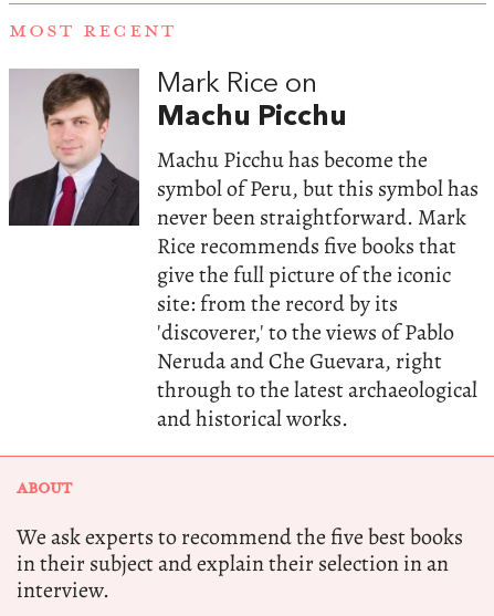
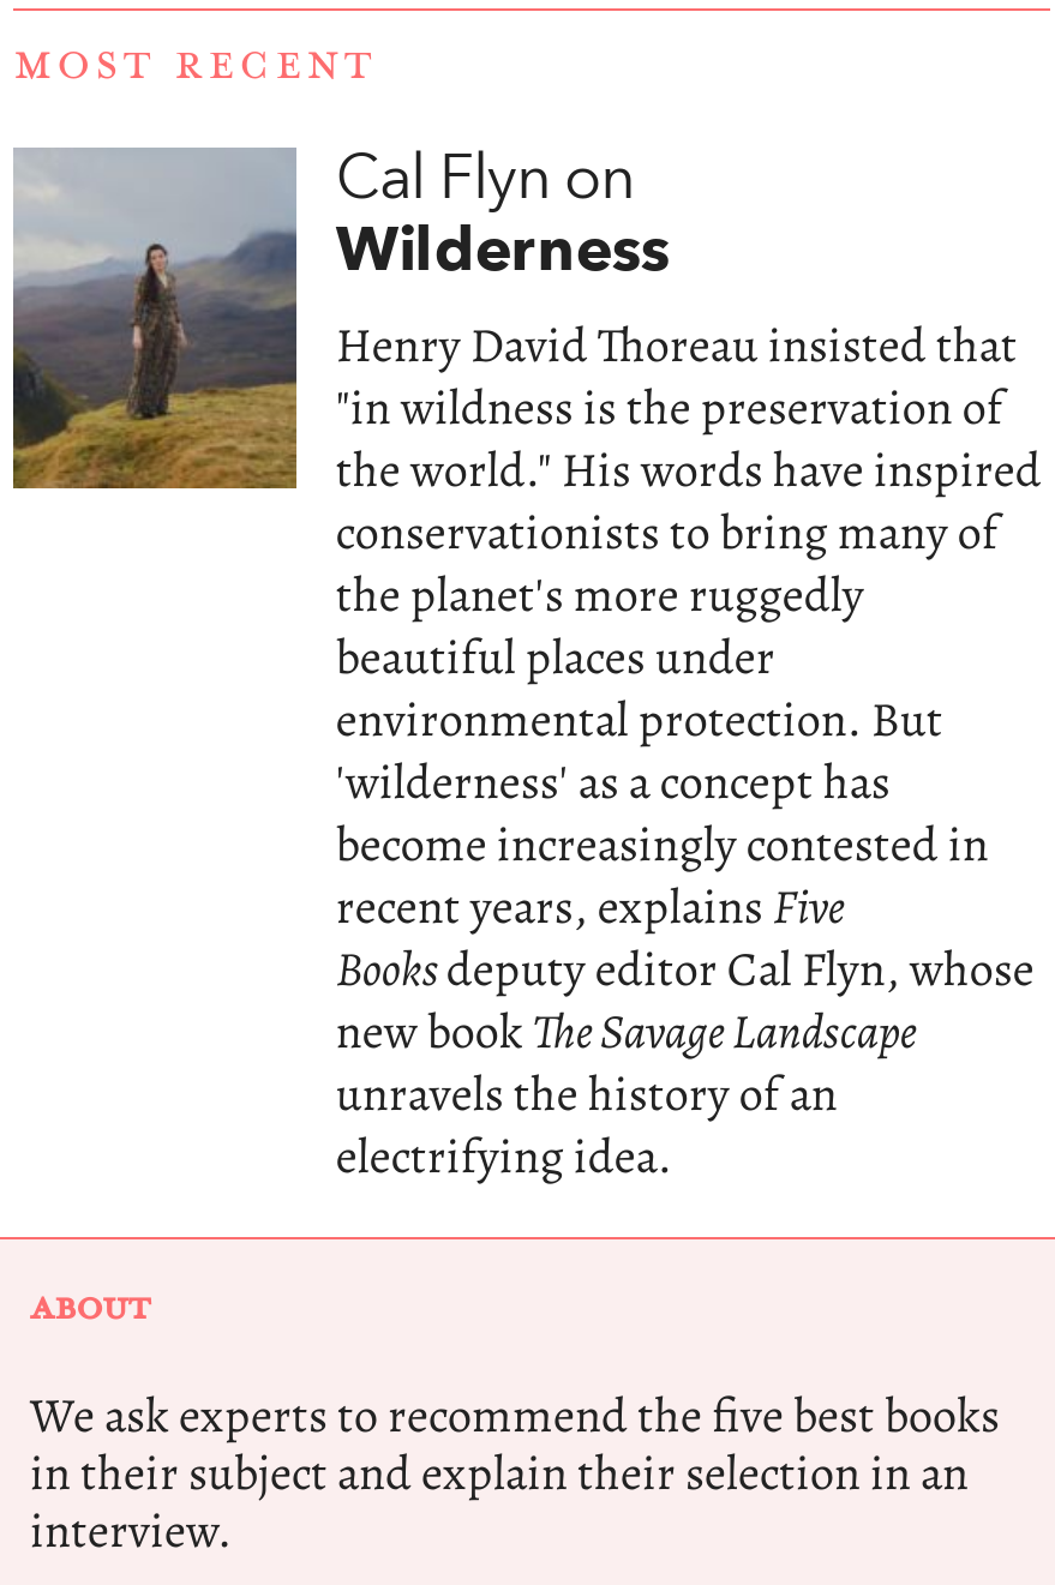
- [image]
- Mark Rice on
- Machu Picchu
+ [image]
+ Cal Flyn on
+ Wilderness

- Machu Picchu has become the
- symbol of Peru, but this symbol has
- never been straightforward. Mark
- Rice recommends five books that
- give the full picture of the iconic
- site: from the record by its
- 'discoverer,' to the views of Pablo
- Neruda and Che Guevara, right
- through to the latest archaeological
- and historical works.
+ Henry David Thoreau insisted that
+ "in wildness is the preservation of
+ the world." His words have inspired
+ conservationists to bring many of
+ the planet's more ruggedly
+ beautiful places under
+ environmental protection. But
+ 'wilderness' as a concept has
+ become increasingly contested in
+ recent years, explains Five
+ Booksdeputy editor Cal Flyn, whose
+ new book The Savage Landscape
+ unravels the history of an
+ electrifying idea.
